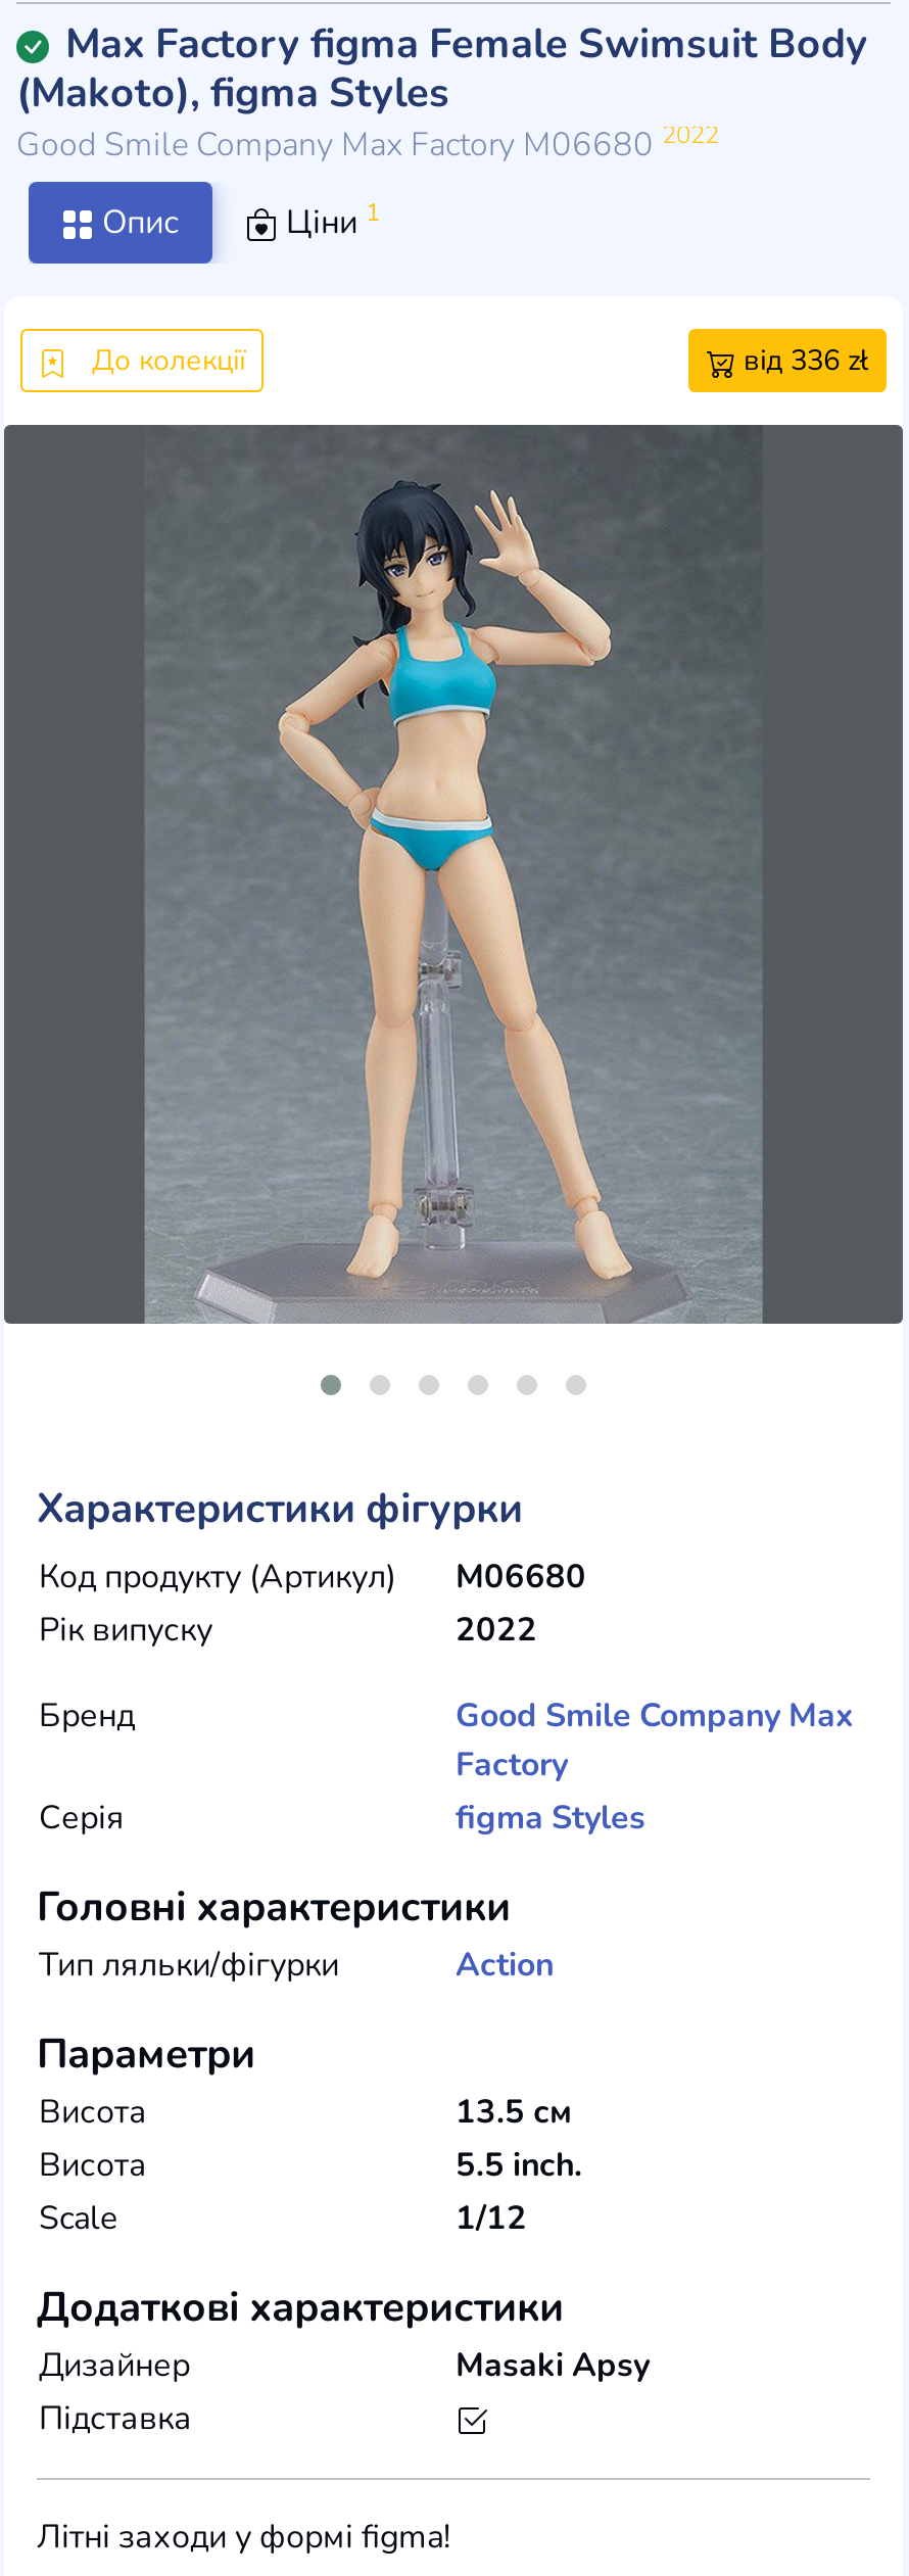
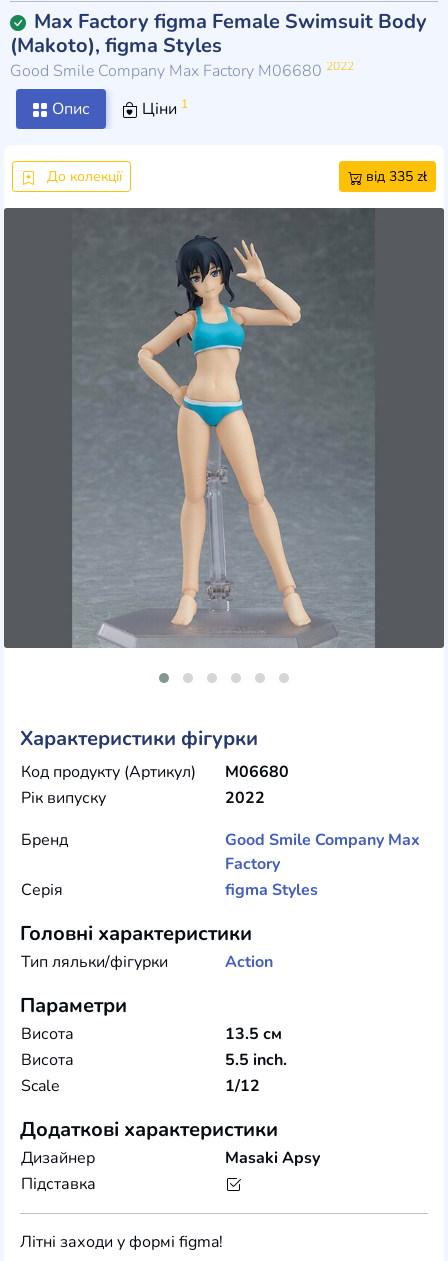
- від 336 zł
+ від 335 zł
